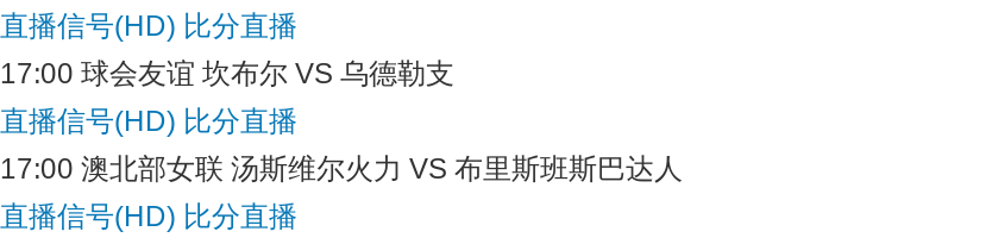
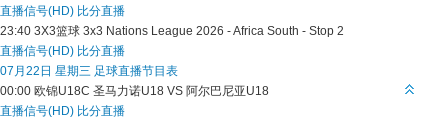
- 17:00 球会友谊坎布尔 VS 乌德勒支
+ 23:40 3X3篮球3x3 Nations League 2026 - Africa South - Stop 2

- 17:00 澳北部女联汤斯维尔火力 VS 布里斯班斯巴达人
+ 07月22日 星期三 足球直播节目表
+ 00:00 欧锦U18C圣马力诺U18 VS 阿尔巴尼亚U18
